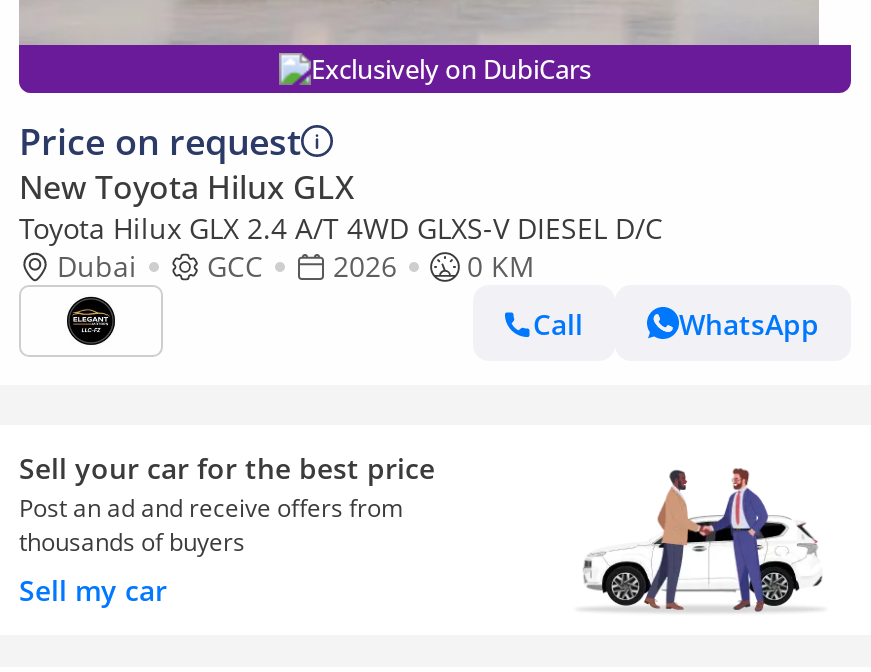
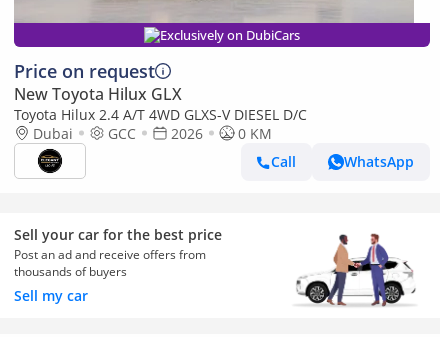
- Toyota Hilux GLX 2.4 A/T 4WD GLXS-V DIESEL D/C
+ Toyota Hilux 2.4 A/T 4WD GLXS-V DIESEL D/C
